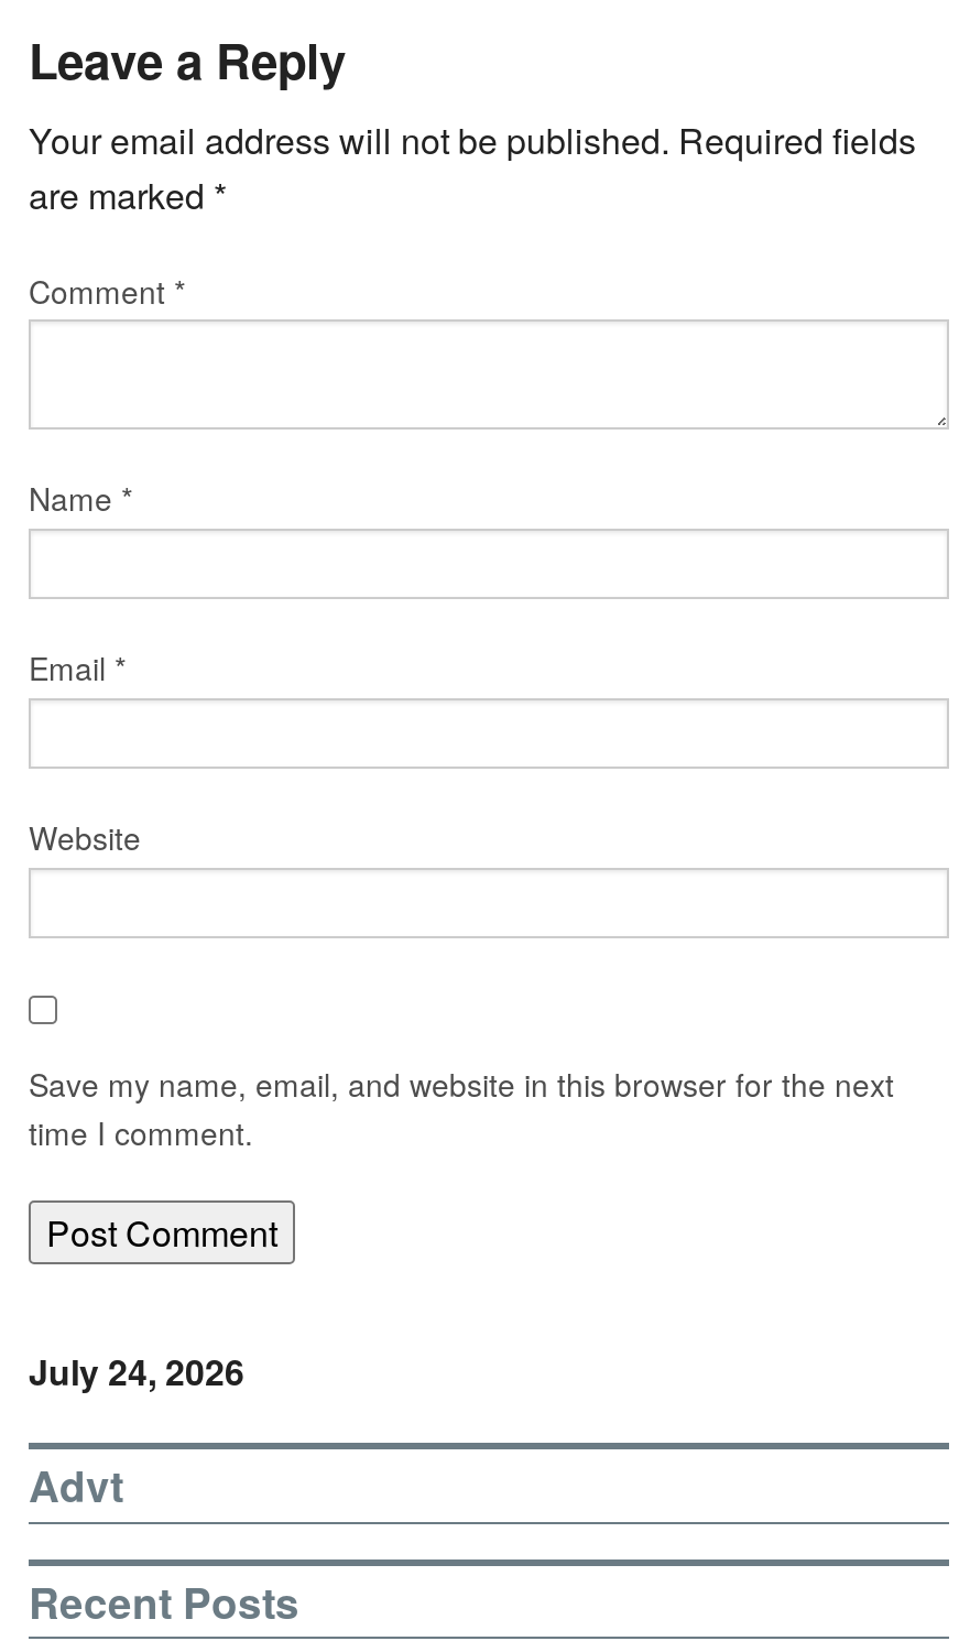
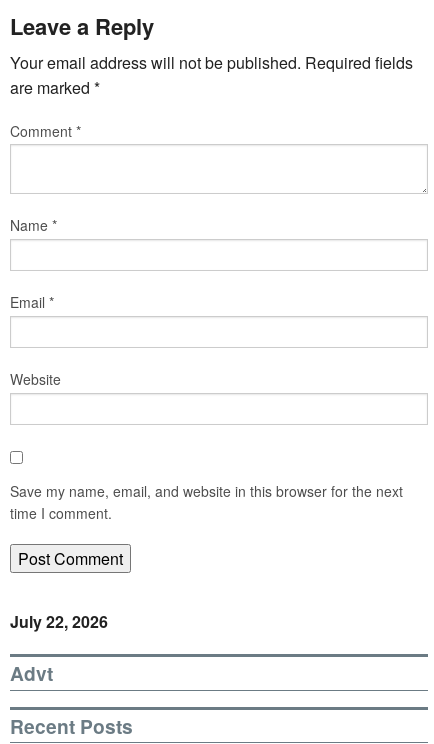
- July 24, 2026
+ July 22, 2026
